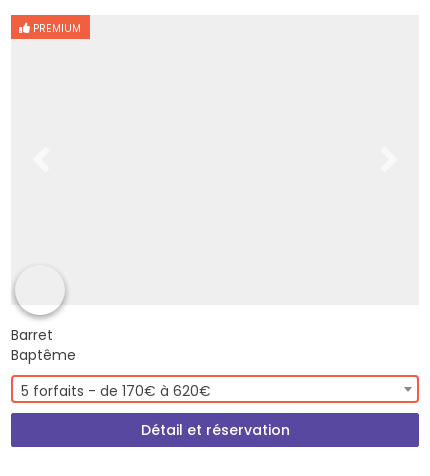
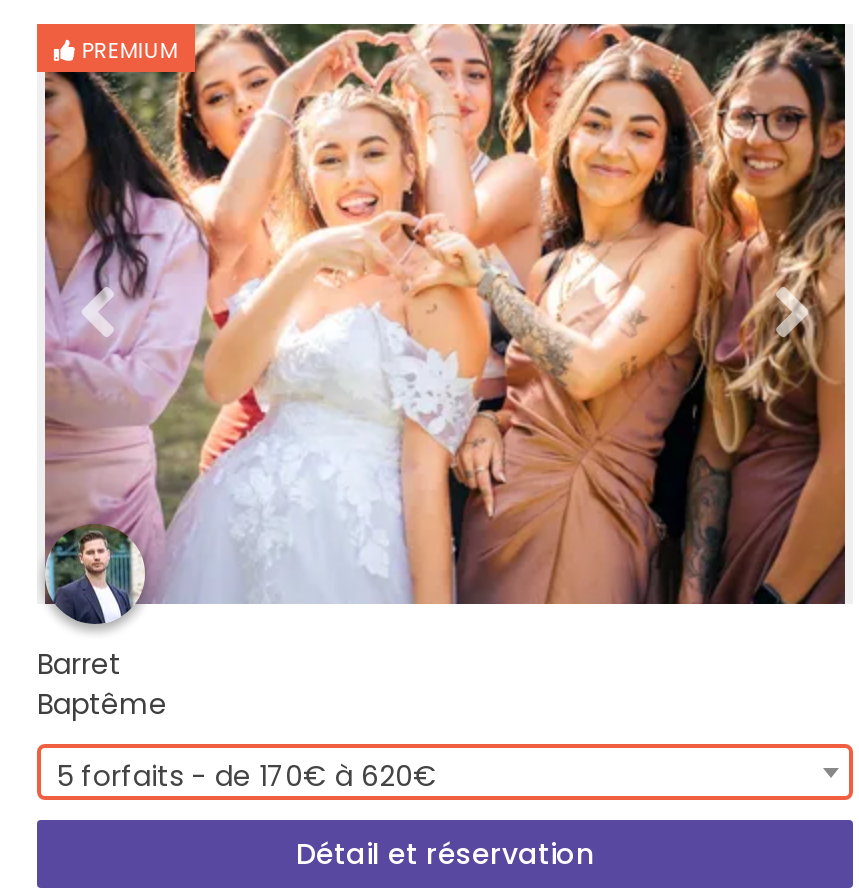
+ [image]
